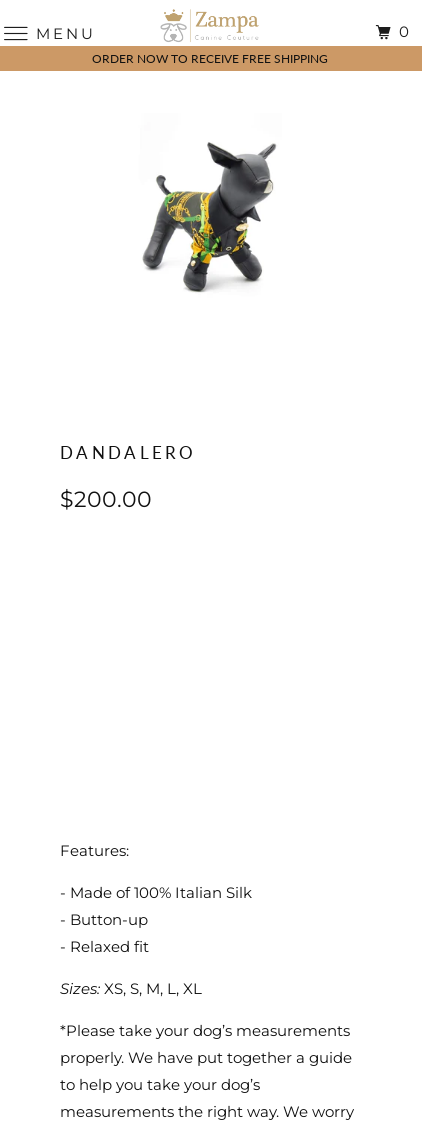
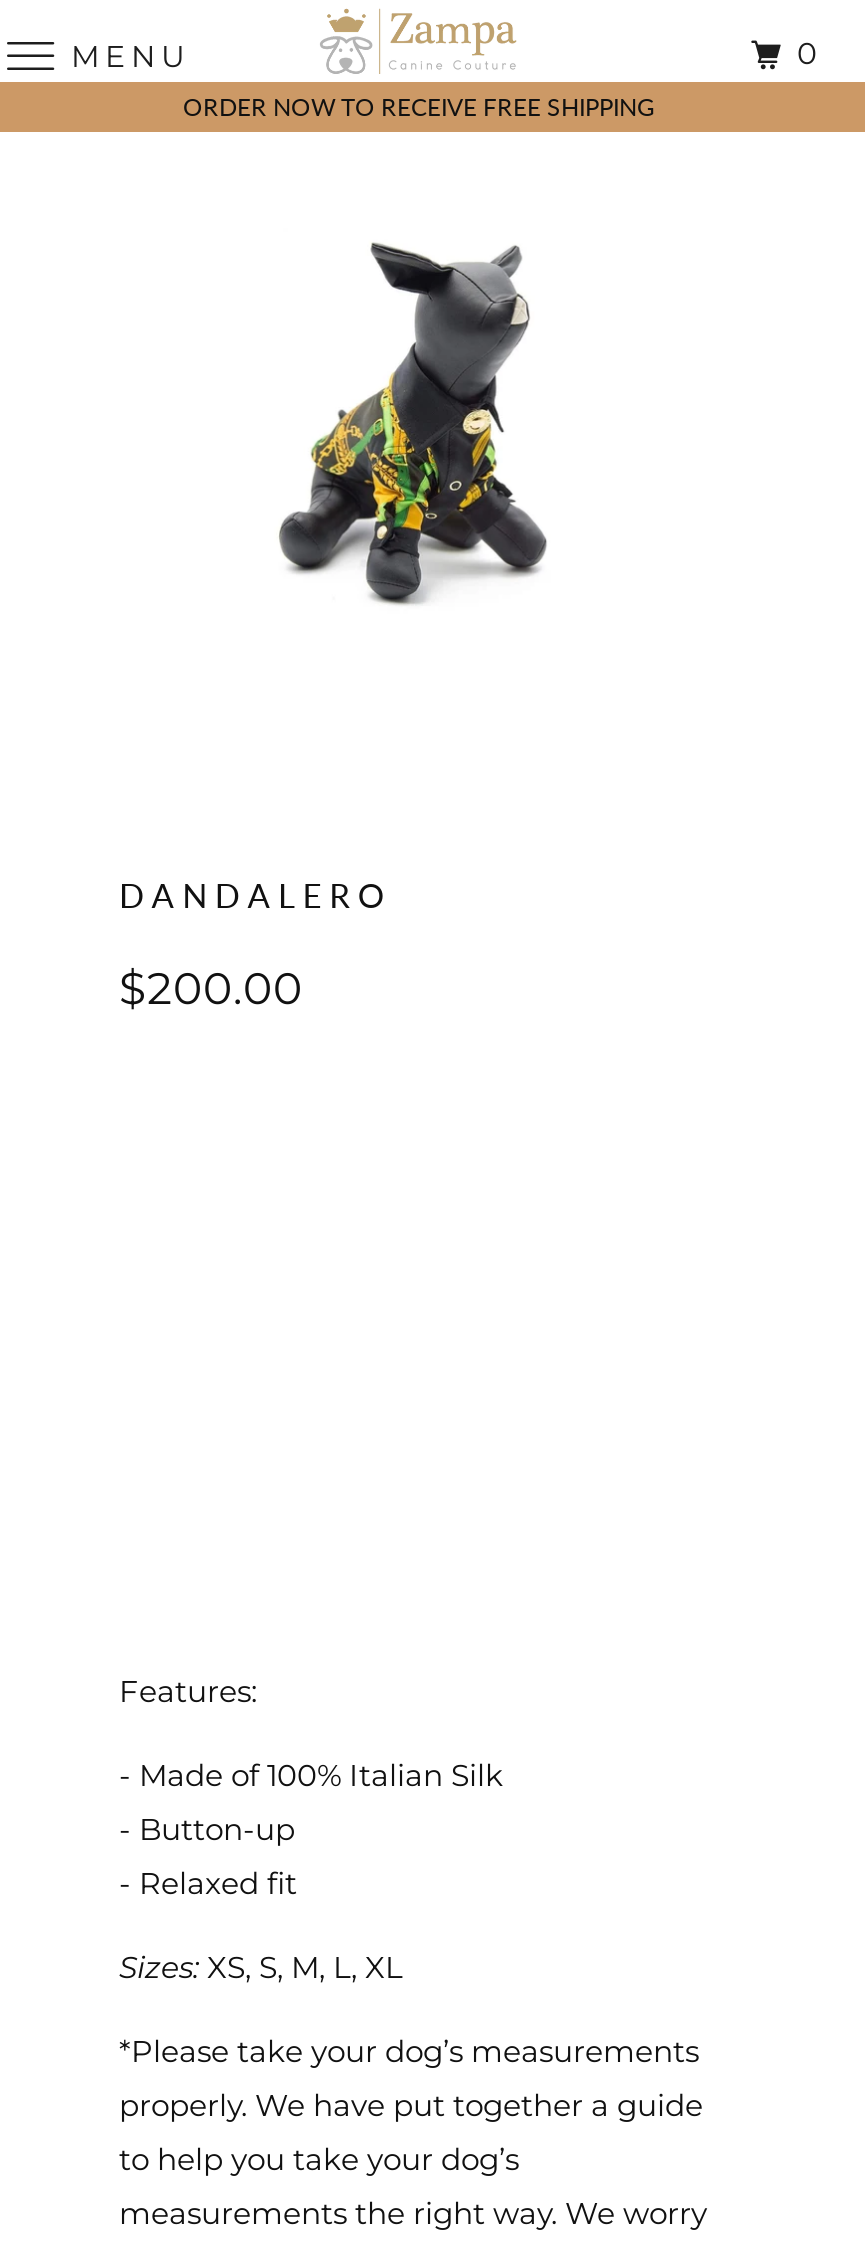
- [image]
+ [image]
